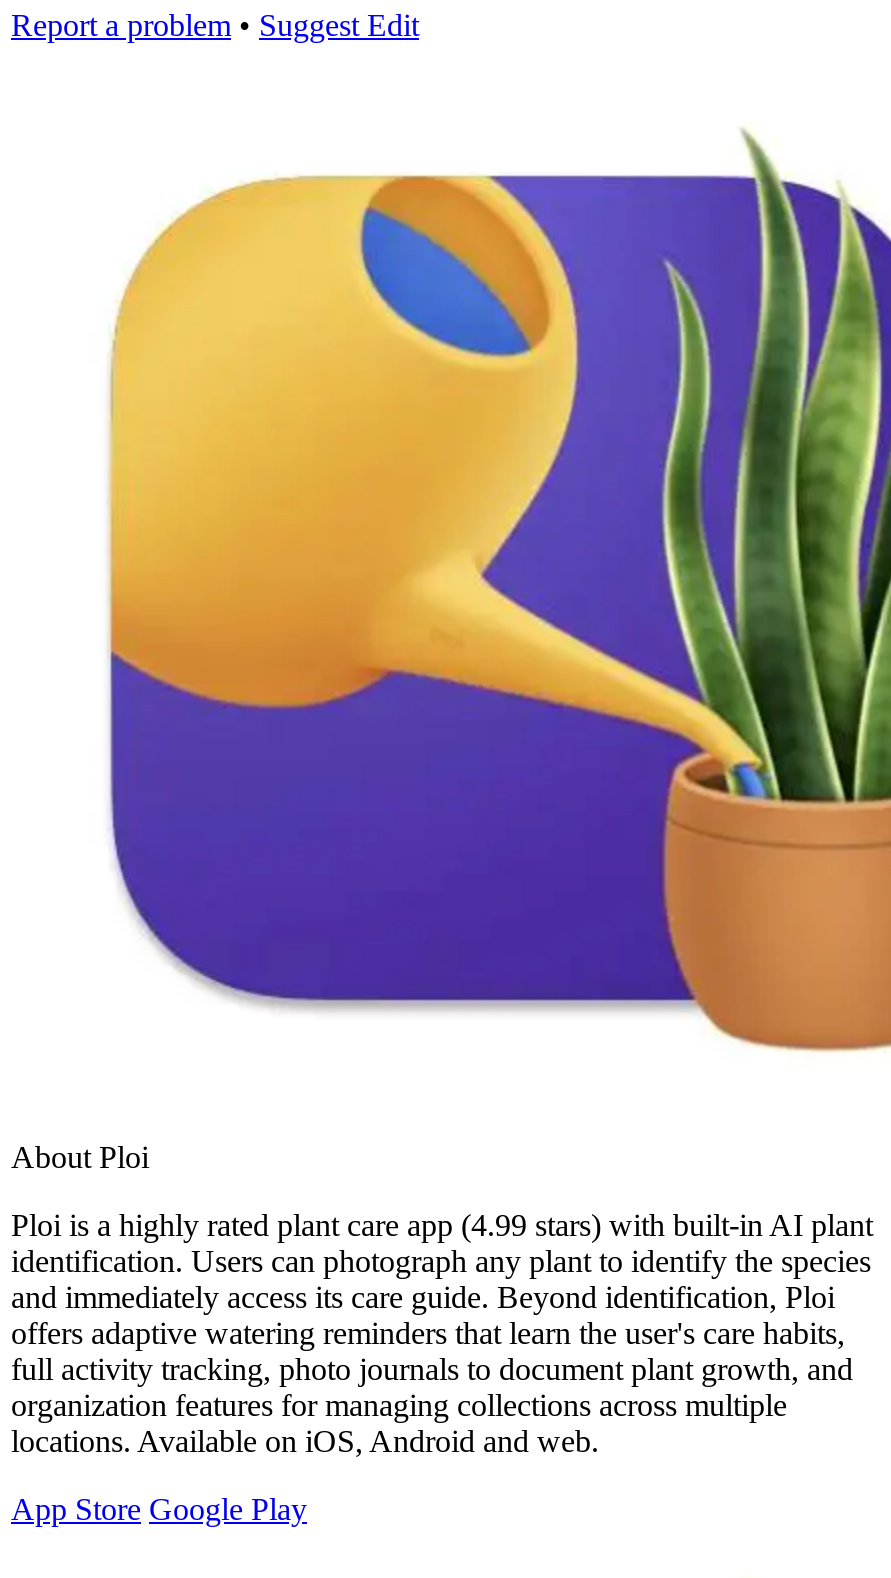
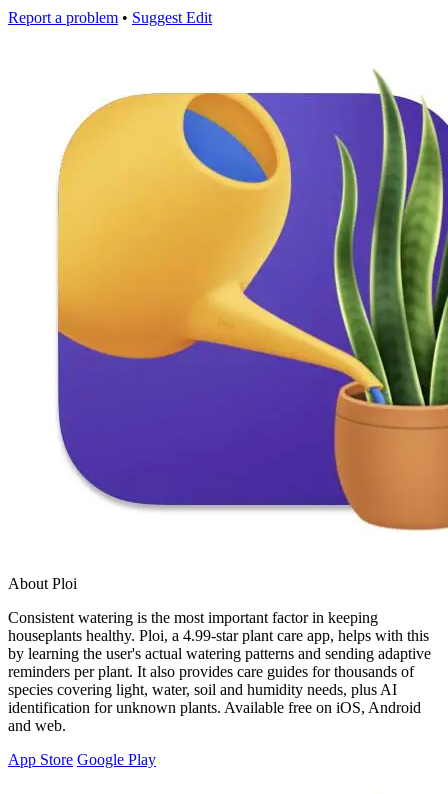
- Ploi is a highly rated plant care app (4.99 stars) with built-in AI plant
- identification. Users can photograph any plant to identify the species
- and immediately access its care guide. Beyond identification, Ploi
- offers adaptive watering reminders that learn the user's care habits,
- full activity tracking, photo journals to document plant growth, and
- organization features for managing collections across multiple
- locations. Available on iOS, Android and web.
+ Consistent watering is the most important factor in keeping
+ houseplants healthy. Ploi, a 4.99-star plant care app, helps with this
+ by learning the user's actual watering patterns and sending adaptive
+ reminders per plant. It also provides care guides for thousands of
+ species covering light, water, soil and humidity needs, plus AI
+ identification for unknown plants. Available free on iOS, Android
+ and web.
